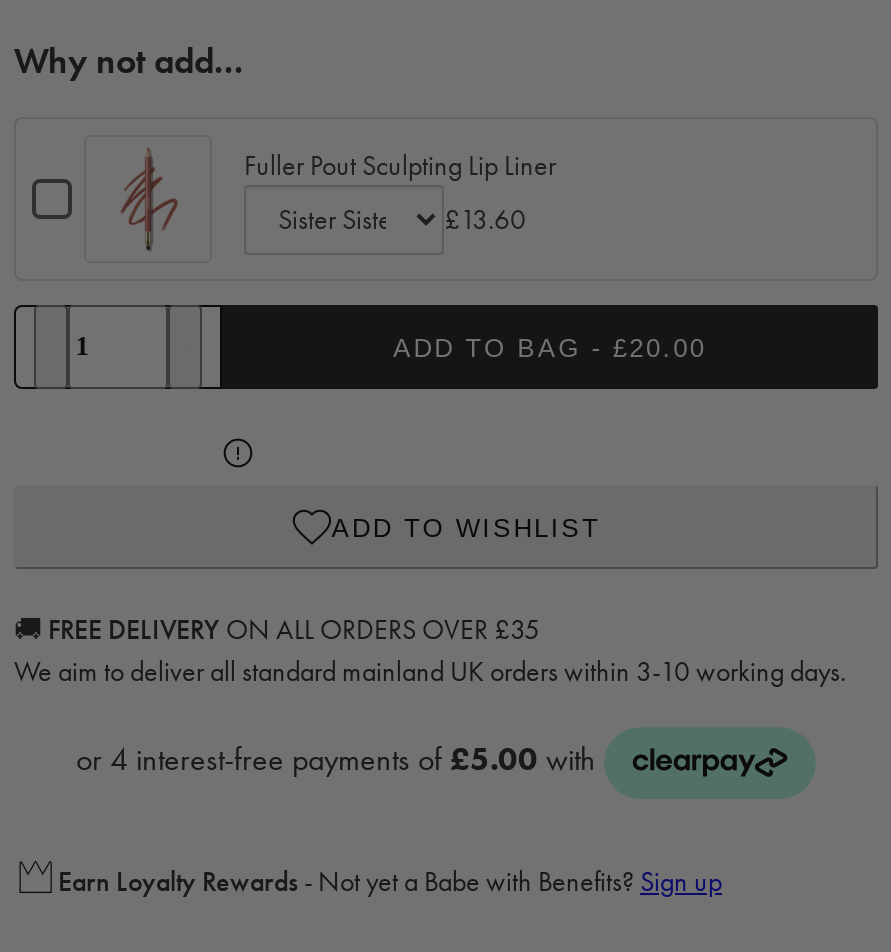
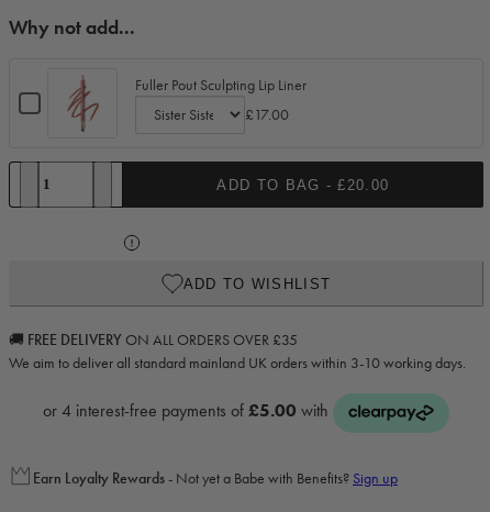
- £13.60
+ £17.00
